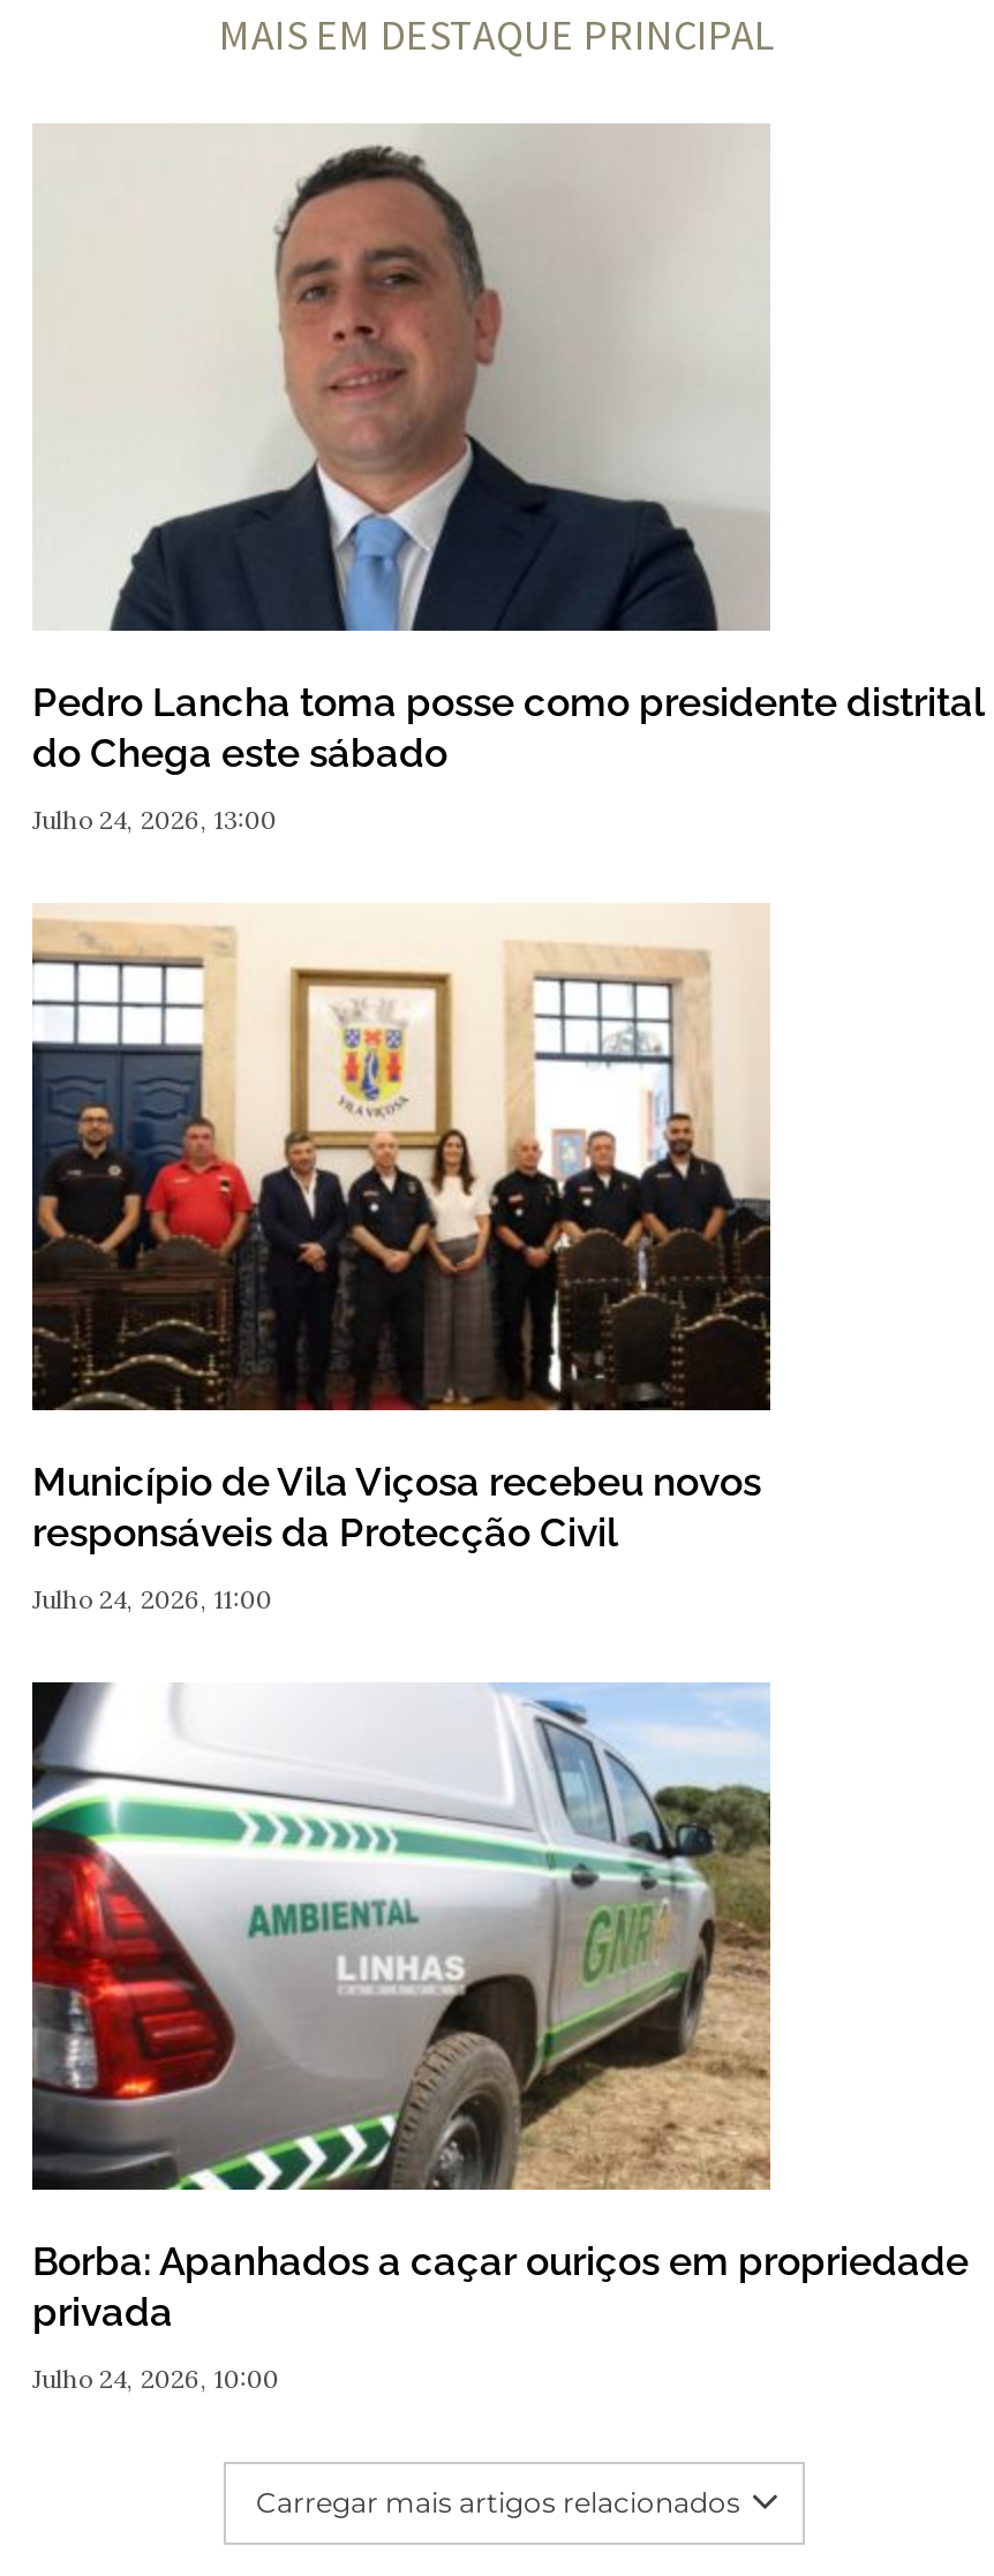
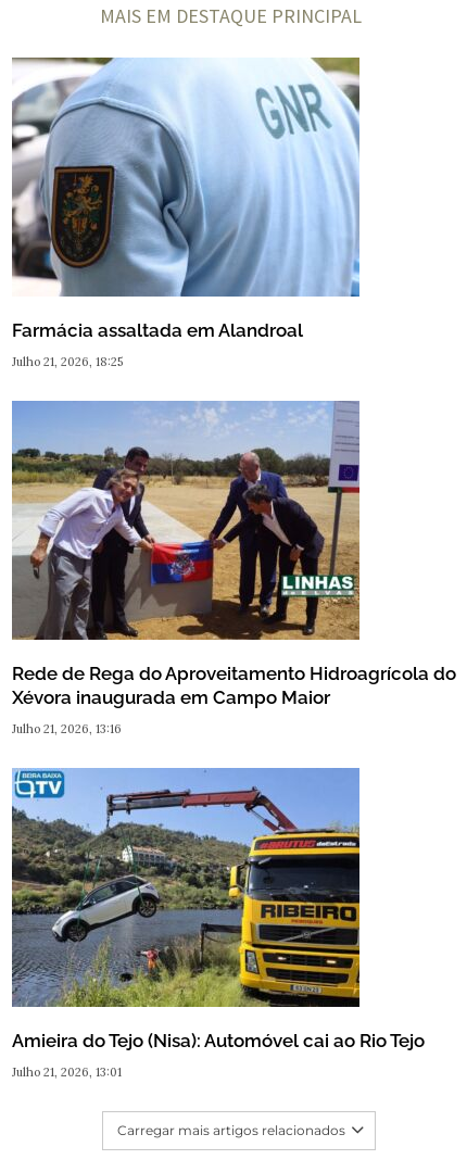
- [image]
+ [image]

- Pedro Lancha toma posse como presidente distrital
- do Chega este sábado
+ Farmácia assaltada em Alandroal

- Julho 24, 2026, 13:00
+ Julho 21, 2026, 18:25

- [image]
- Município de Vila Viçosa recebeu novos
- responsáveis da Protecção Civil
+ [image]
+ Rede de Rega do Aproveitamento Hidroagrícola do
+ Xévora inaugurada em Campo Maior

- Julho 24, 2026, 11:00
+ Julho 21, 2026, 13:16

- [image]
- Borba: Apanhados a caçar ouriços em propriedade
- privada
+ [image]
+ Amieira do Tejo (Nisa): Automóvel cai ao Rio Tejo

- Julho 24, 2026, 10:00
+ Julho 21, 2026, 13:01
